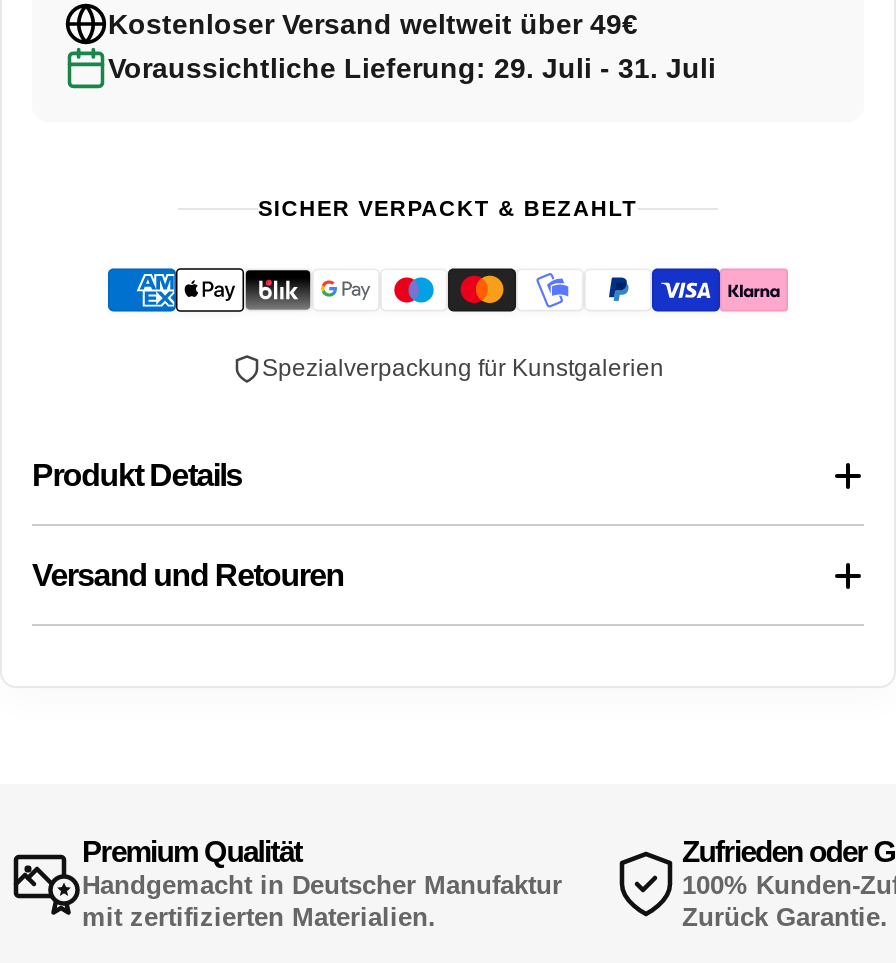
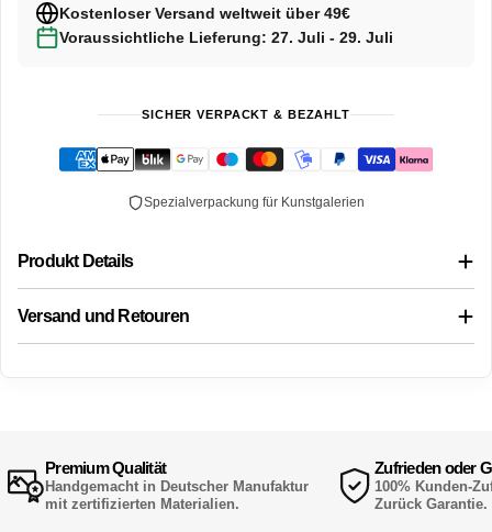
- Voraussichtliche Lieferung: 29. Juli - 31. Juli
+ Voraussichtliche Lieferung: 27. Juli - 29. Juli
